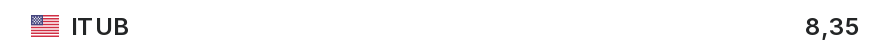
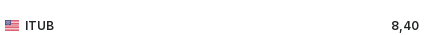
- 8,35
+ 8,40
